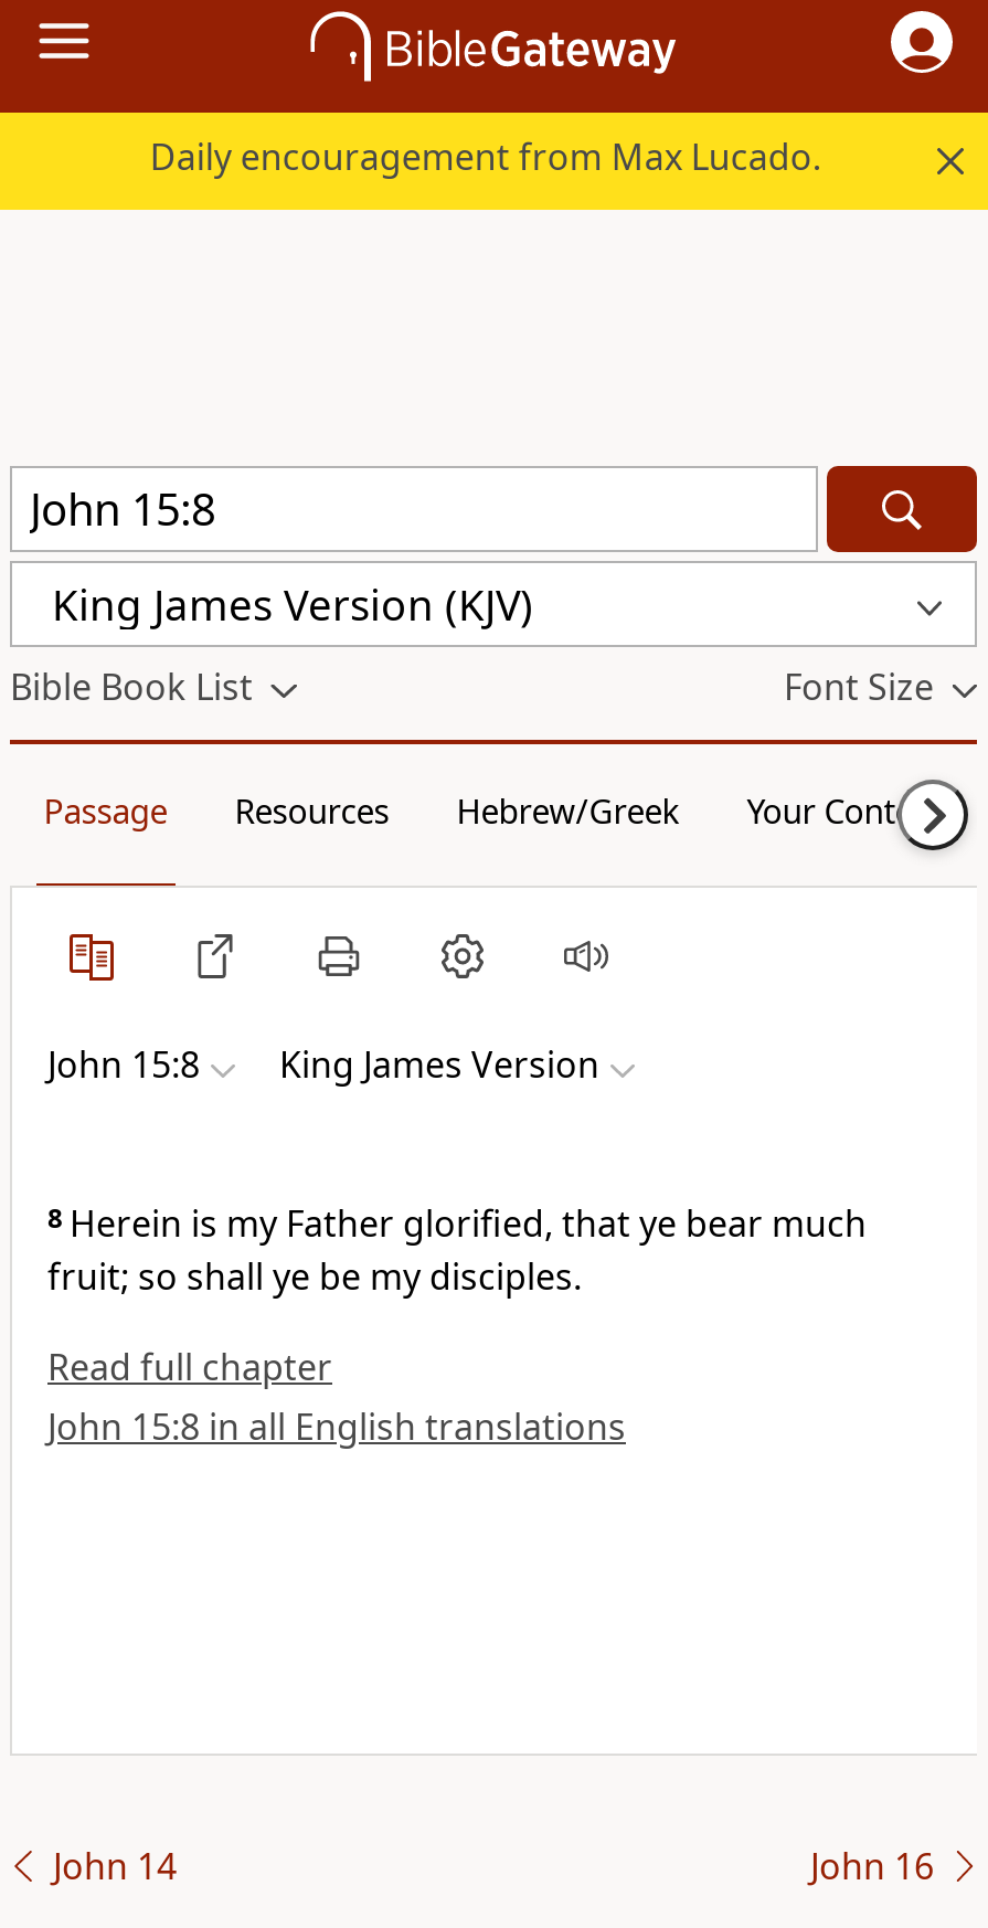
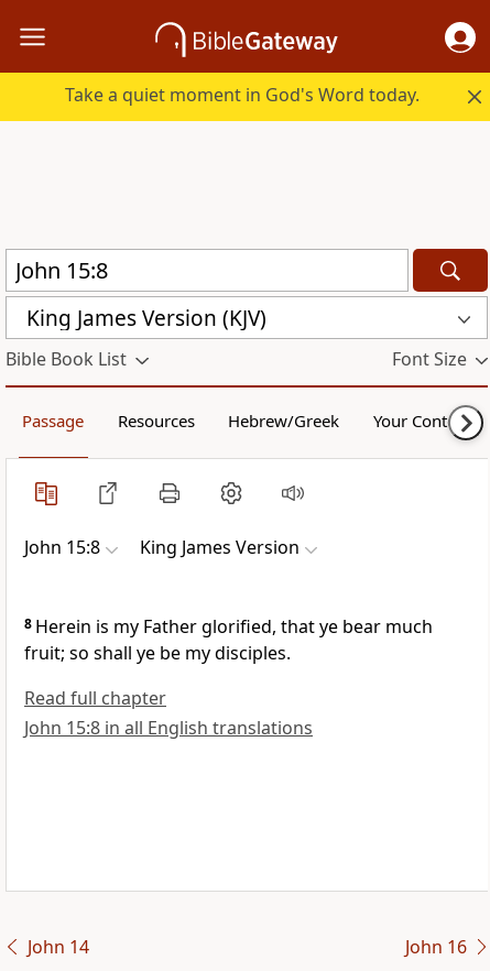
- Daily encouragement from Max Lucado.
+ Take a quiet moment in God's Word today.
